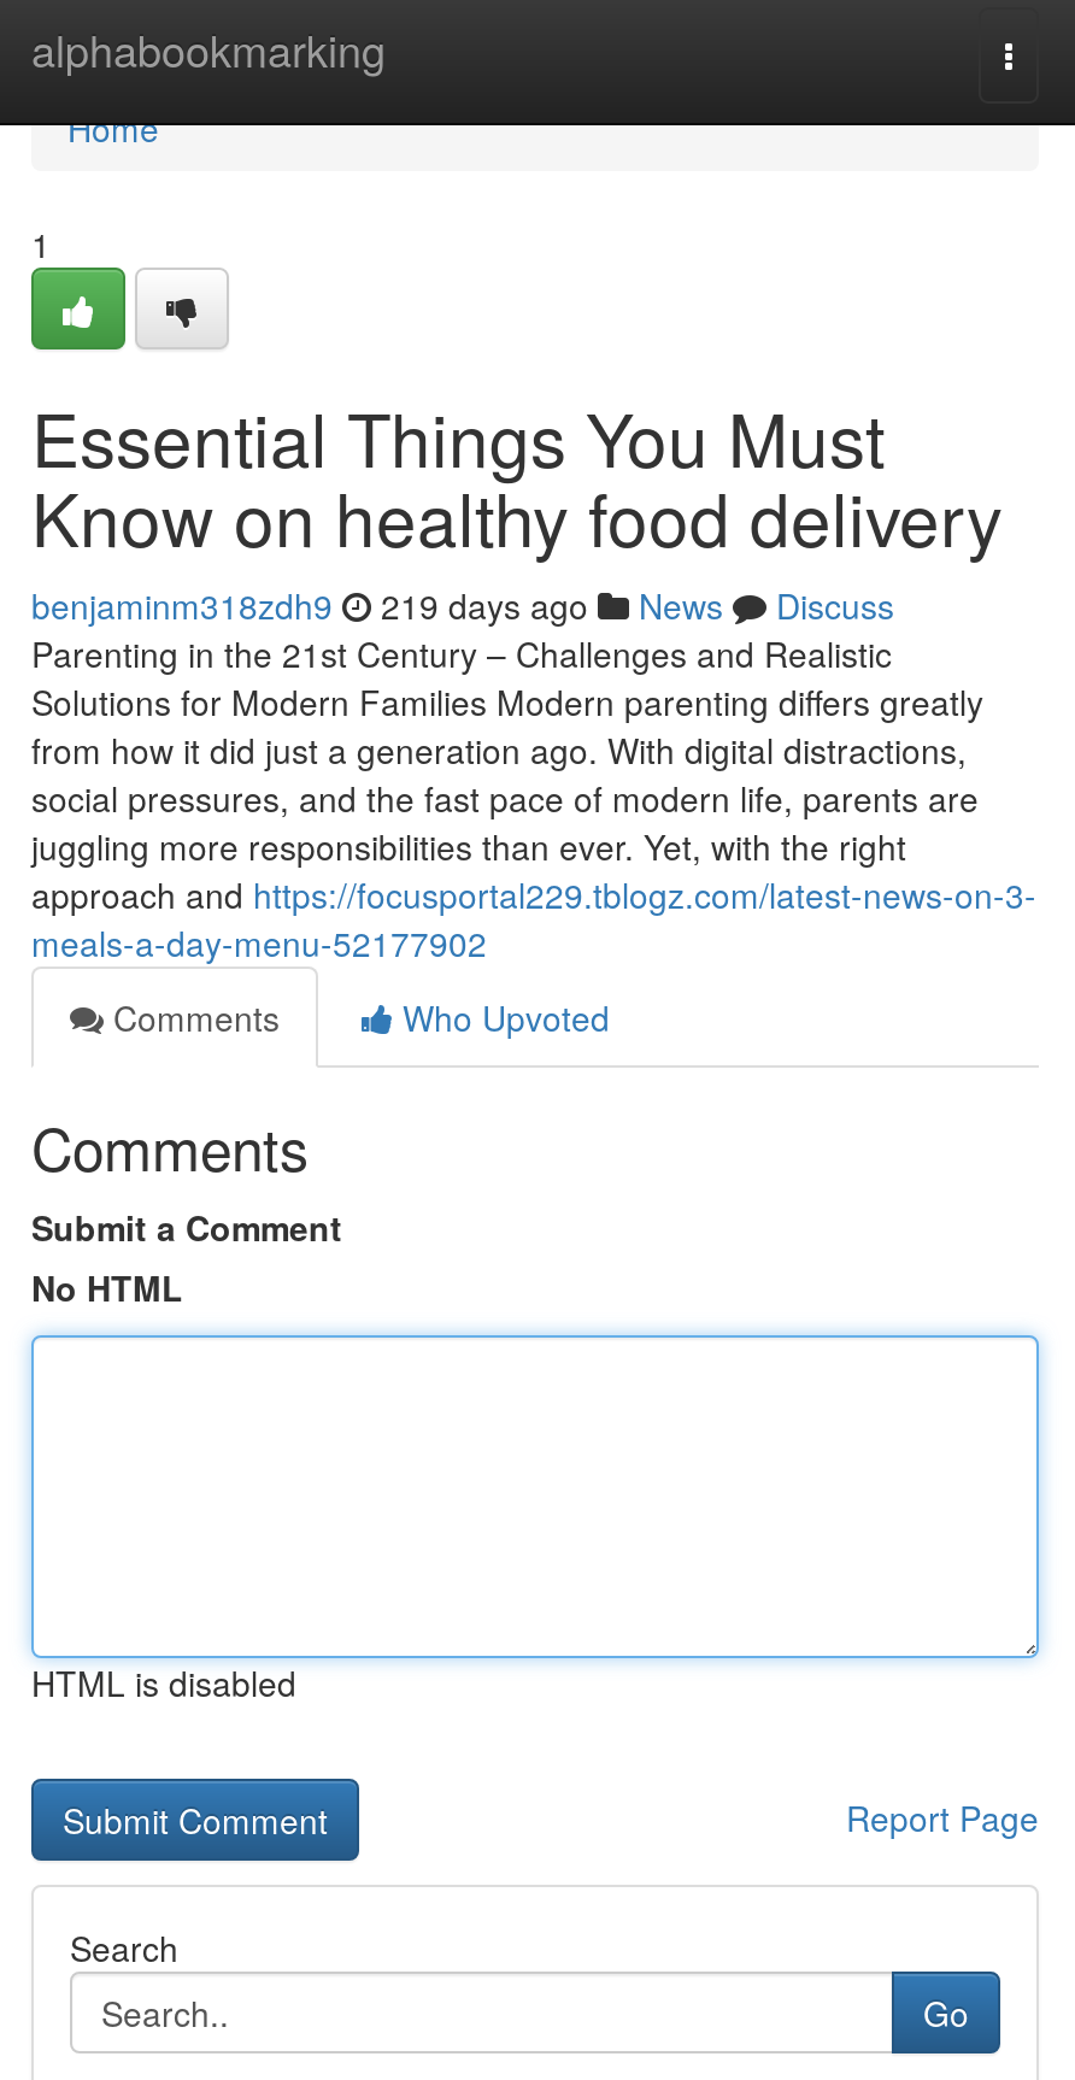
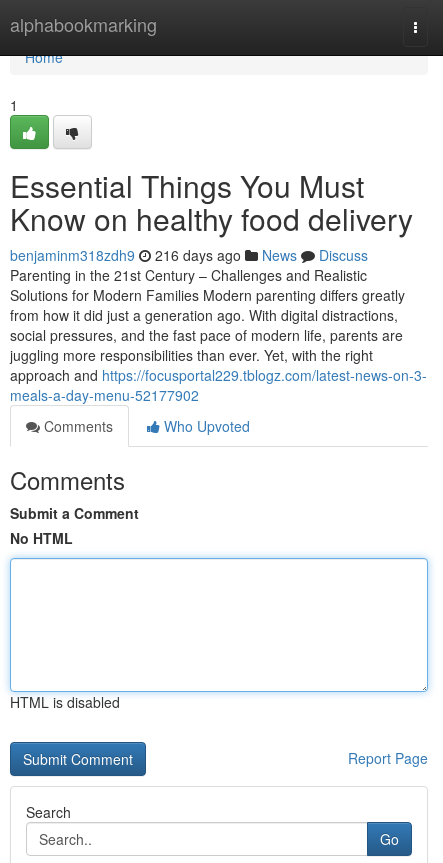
- benjaminm318zdh9 219 days ago News Discuss
+ benjaminm318zdh9 216 days ago News Discuss
